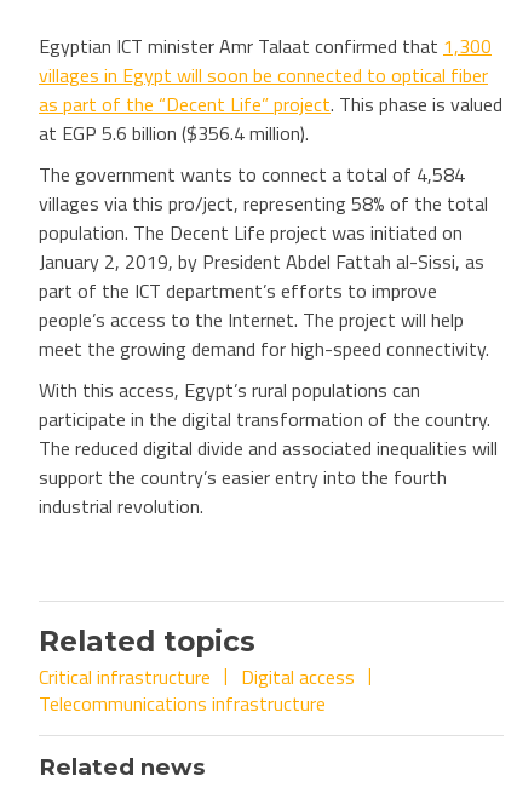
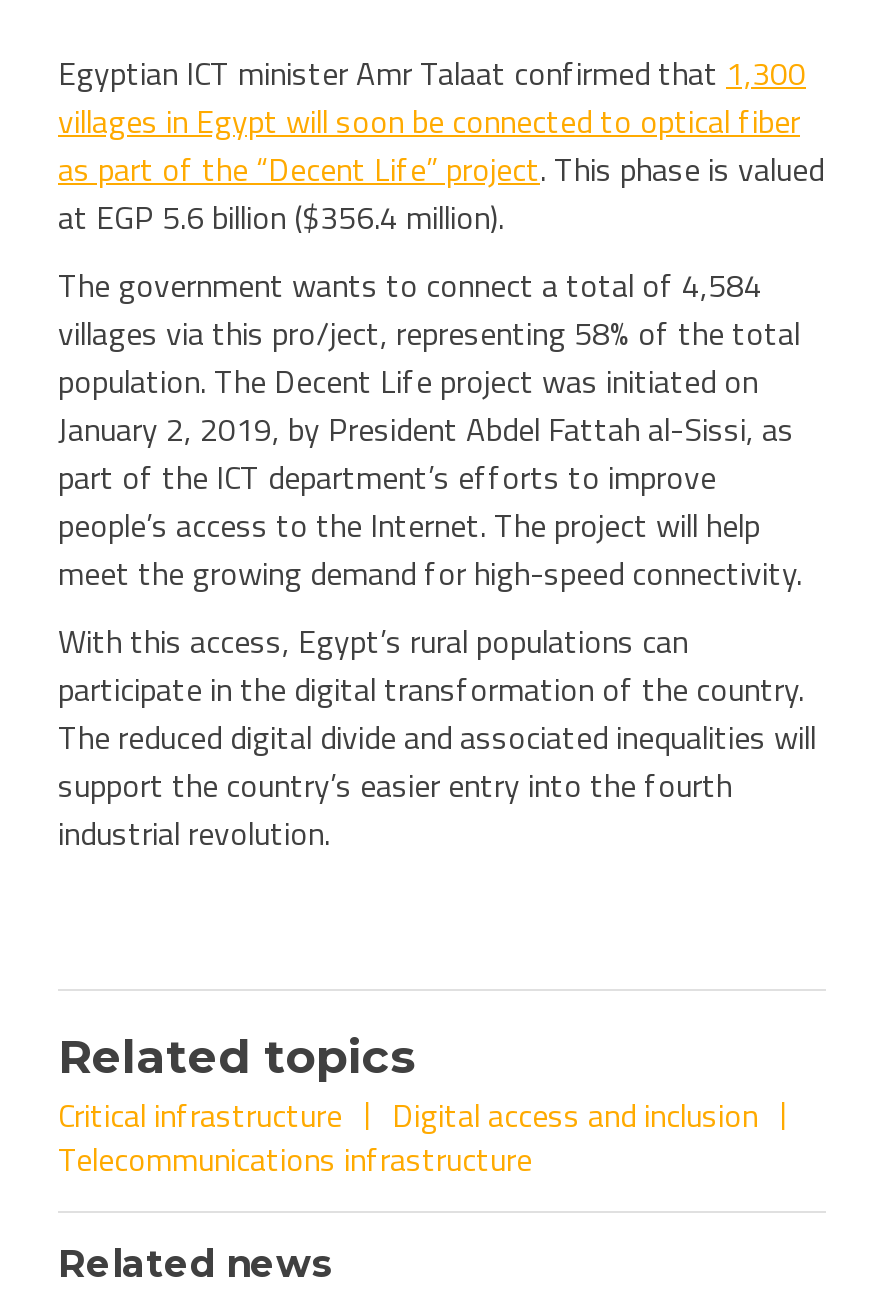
- Digital access
+ Digital access and inclusion
